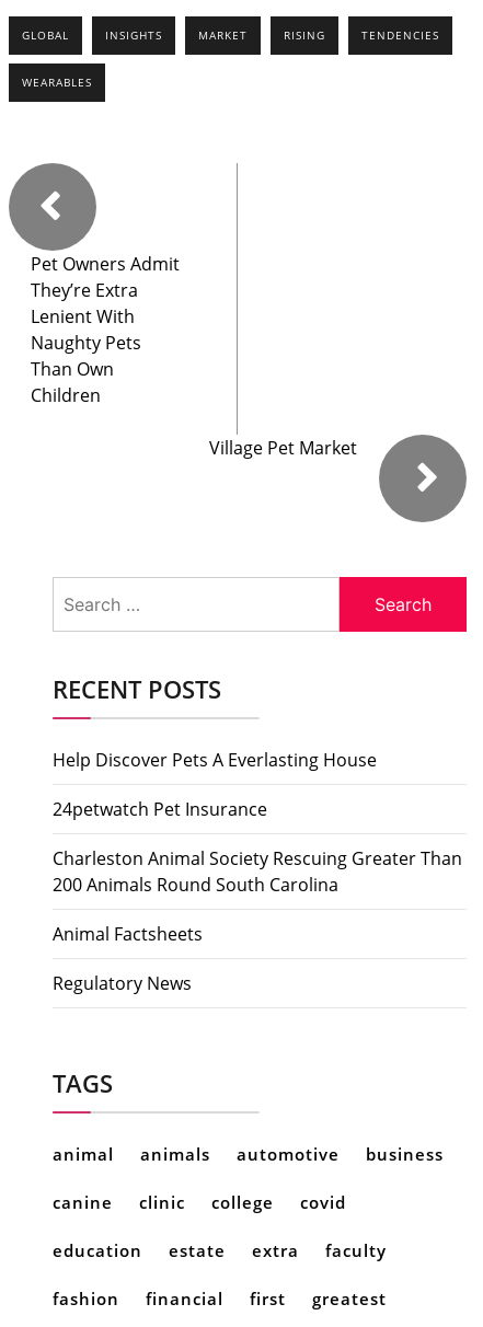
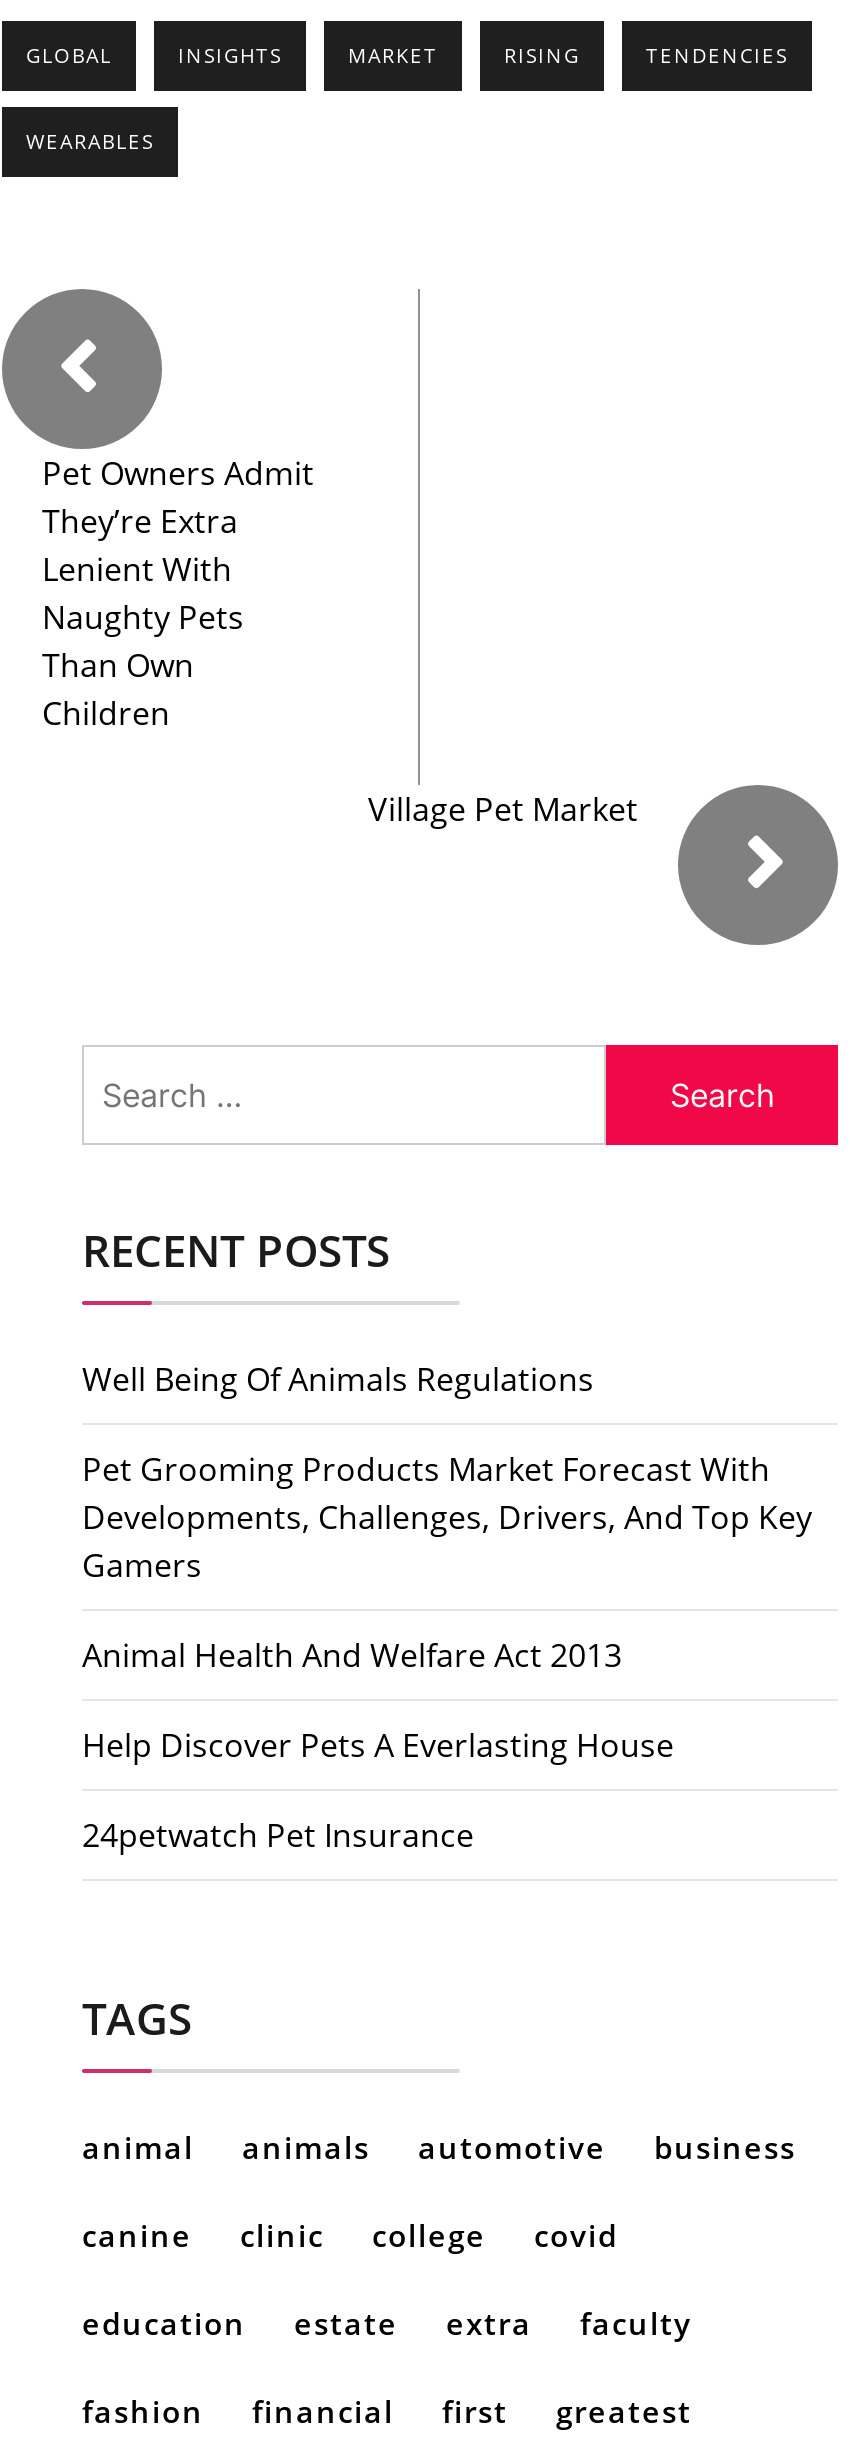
+ Well Being Of Animals Regulations
+ Pet Grooming Products Market Forecast With
+ Developments, Challenges, Drivers, And Top Key
+ Gamers
+ Animal Health And Welfare Act 2013

moved down: Help Discover Pets A Everlasting House | 24petwatch Pet Insurance

- Charleston Animal Society Rescuing Greater Than
- 200 Animals Round South Carolina
- Animal Factsheets
- Regulatory News
